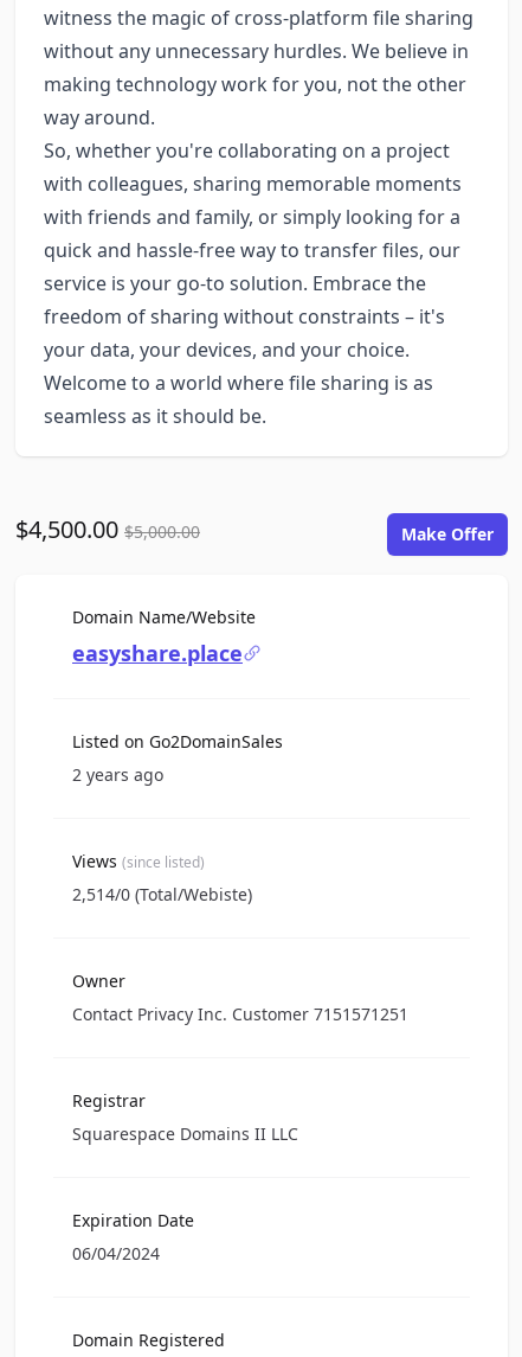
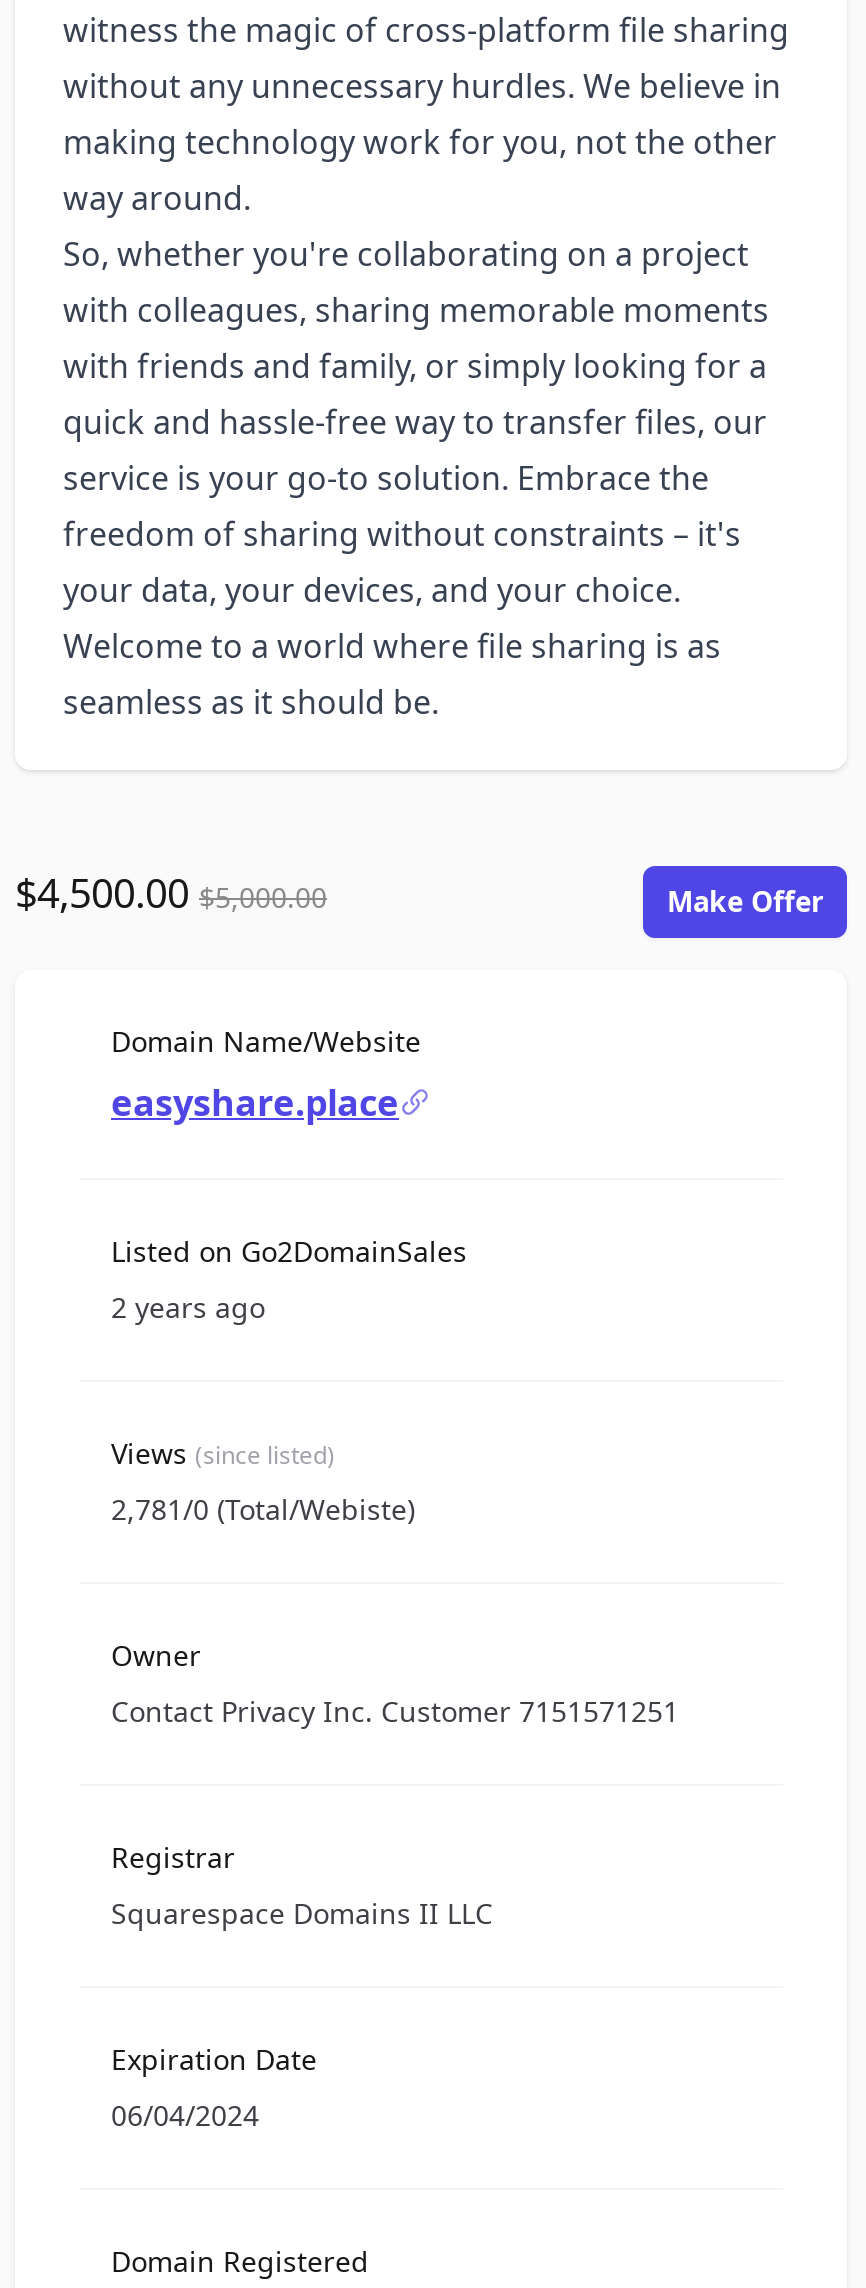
- 2,514/0 (Total/Webiste)
+ 2,781/0 (Total/Webiste)
